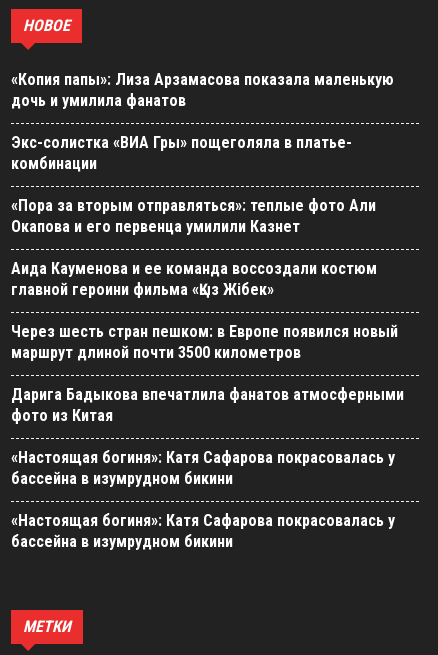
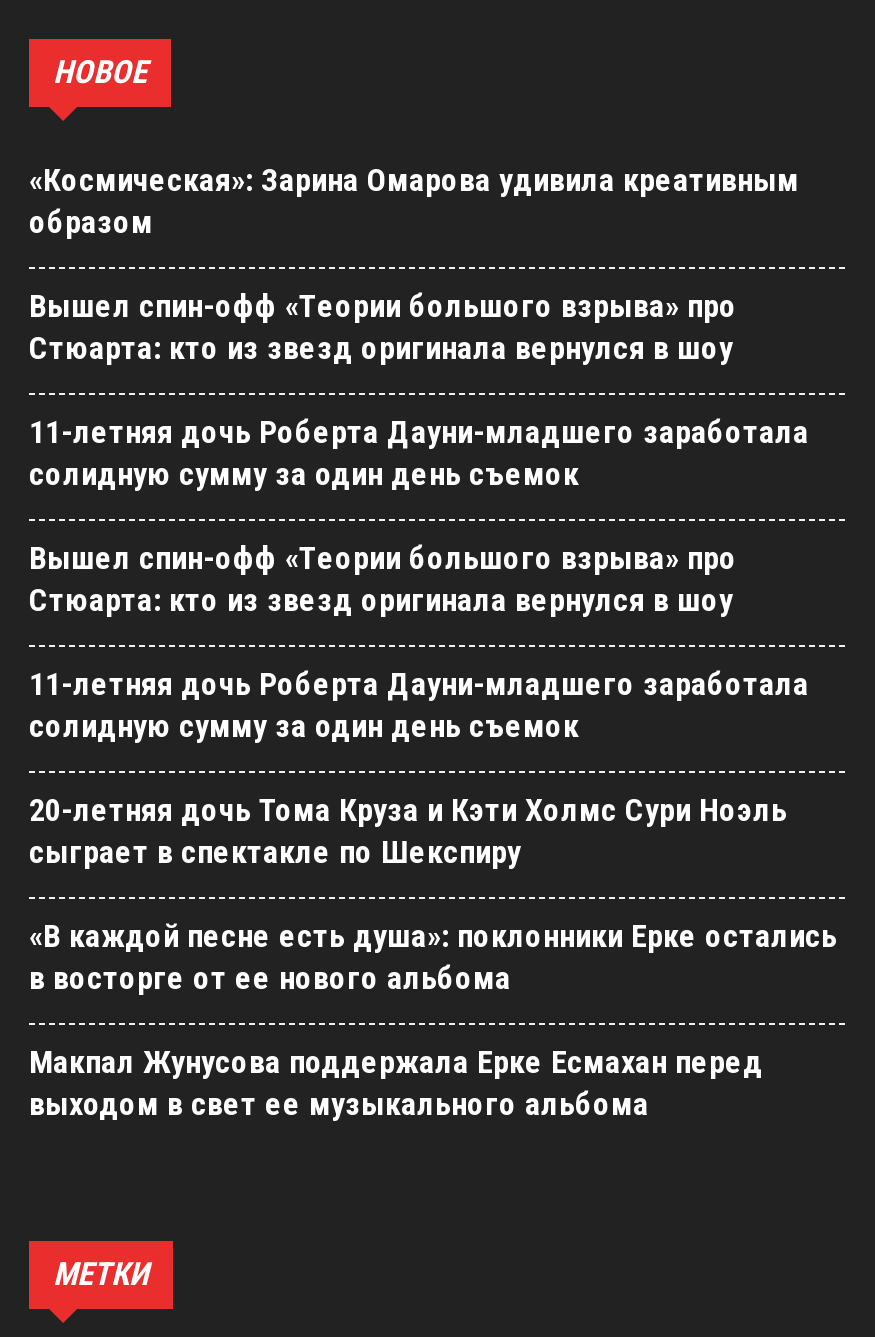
- «Копия папы»: Лиза Арзамасова показала маленькую
- дочь и умилила фанатов
+ «Космическая»: Зарина Омарова удивила креативным
+ образом

- Экс-солистка «ВИА Гры» пощеголяла в платье-
- комбинации
+ Вышел спин-офф «Теории большого взрыва» про
+ Стюарта: кто из звезд оригинала вернулся в шоу

- «Пора за вторым отправляться»: теплые фото Али
- Окапова и его первенца умилили Казнет
+ 11-летняя дочь Роберта Дауни-младшего заработала
+ солидную сумму за один день съемок

- Аида Кауменова и ее команда воссоздали костюм
- главной героини фильма «Қыз Жібек»
+ Вышел спин-офф «Теории большого взрыва» про
+ Стюарта: кто из звезд оригинала вернулся в шоу

- Через шесть стран пешком: в Европе появился новый
- маршрут длиной почти 3500 километров
+ 11-летняя дочь Роберта Дауни-младшего заработала
+ солидную сумму за один день съемок

- Дарига Бадыкова впечатлила фанатов атмосферными
- фото из Китая
+ 20-летняя дочь Тома Круза и Кэти Холмс Сури Ноэль
+ сыграет в спектакле по Шекспиру

- «Настоящая богиня»: Катя Сафарова покрасовалась у
- бассейна в изумрудном бикини
+ «В каждой песне есть душа»: поклонники Ерке остались
+ в восторге от ее нового альбома

- «Настоящая богиня»: Катя Сафарова покрасовалась у
- бассейна в изумрудном бикини
+ Макпал Жунусова поддержала Ерке Есмахан перед
+ выходом в свет ее музыкального альбома
